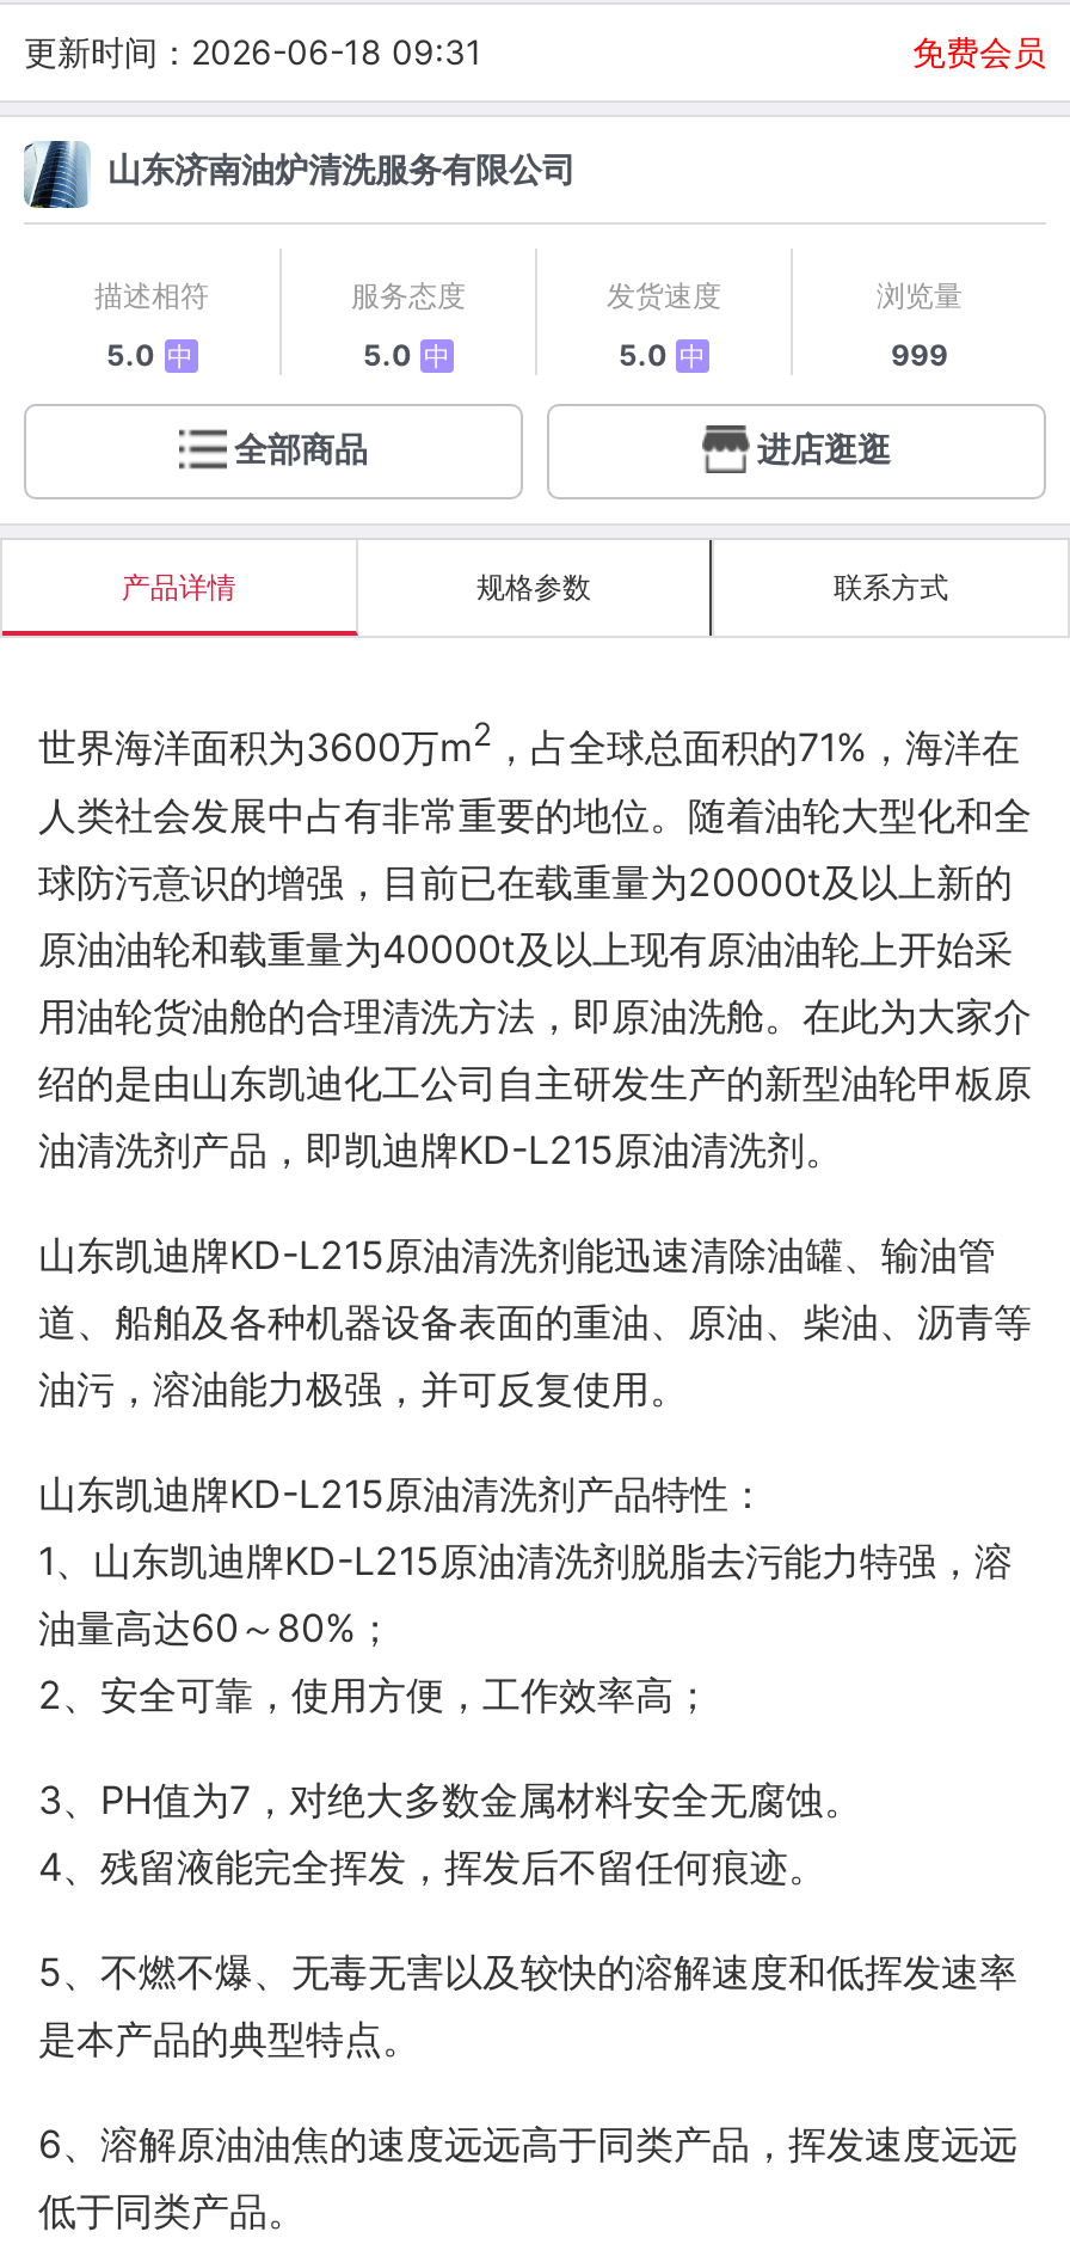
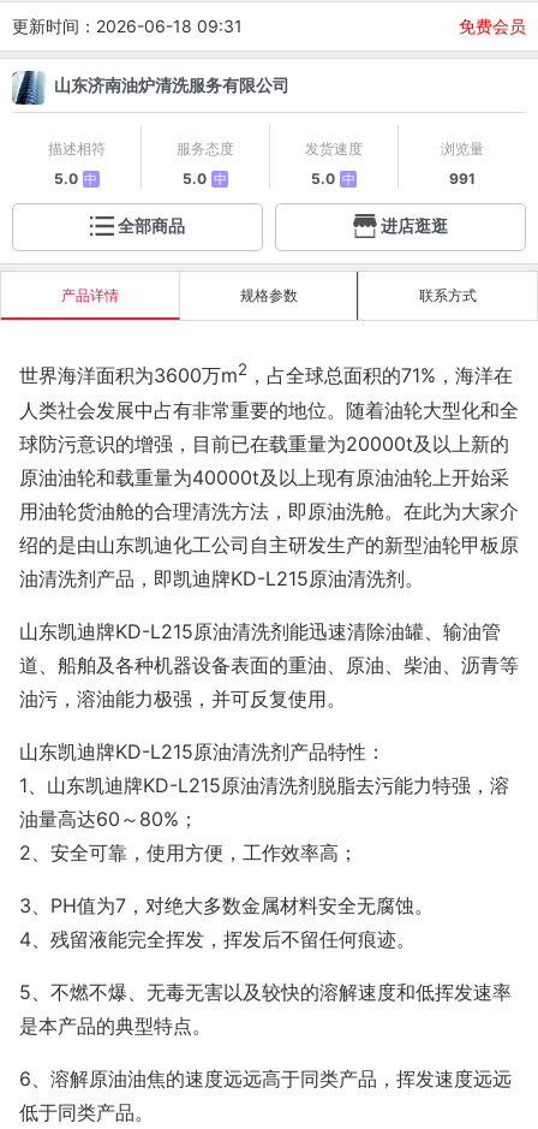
- 999
+ 991
